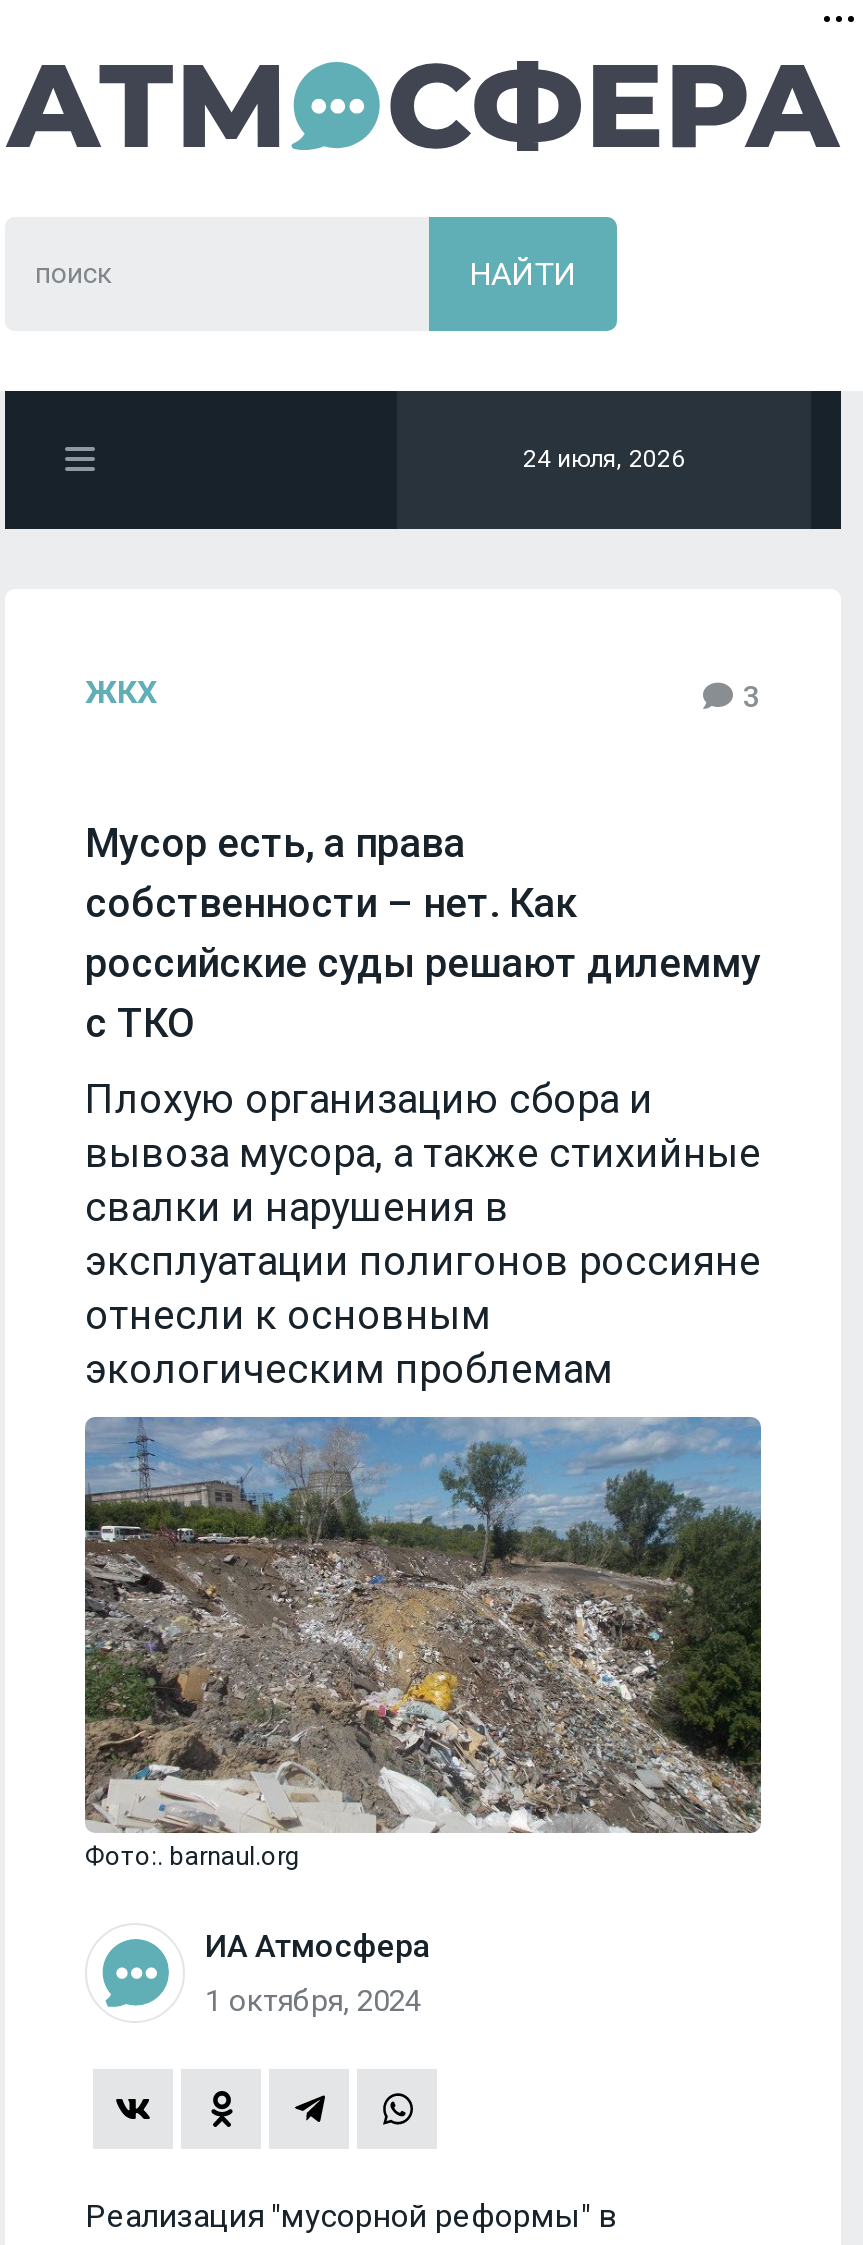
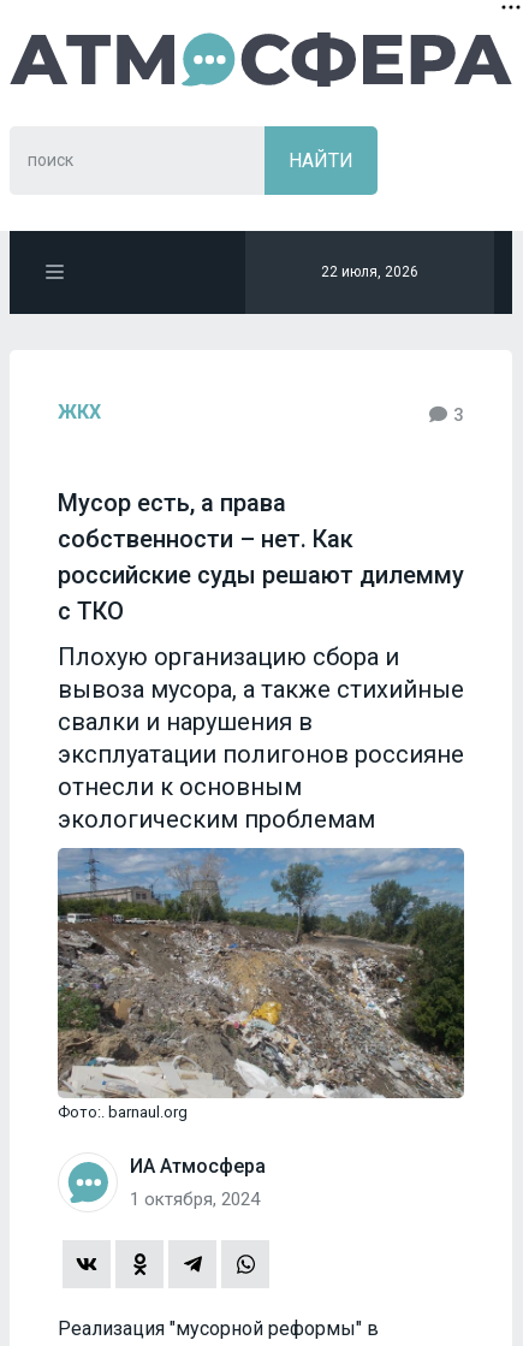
- 24 июля, 2026
+ 22 июля, 2026
